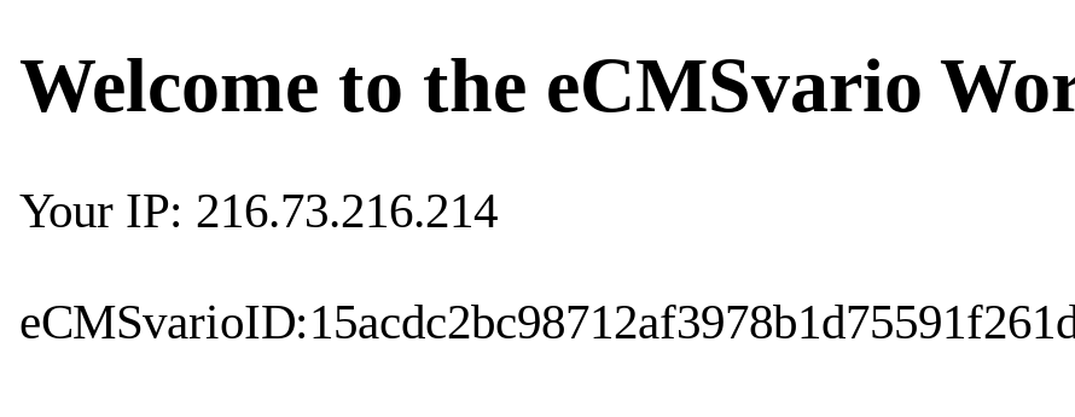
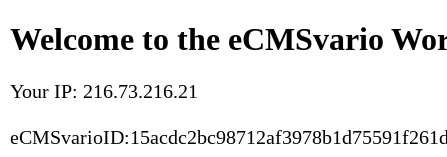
- Your IP: 216.73.216.214
+ Your IP: 216.73.216.21
